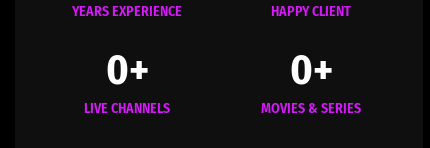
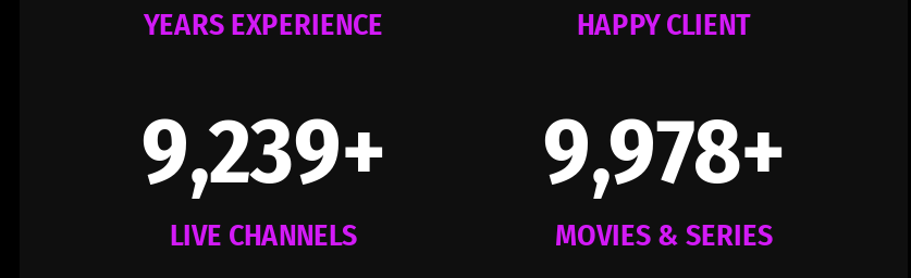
- 0+
+ 9,239+

- 0+
+ 9,978+
